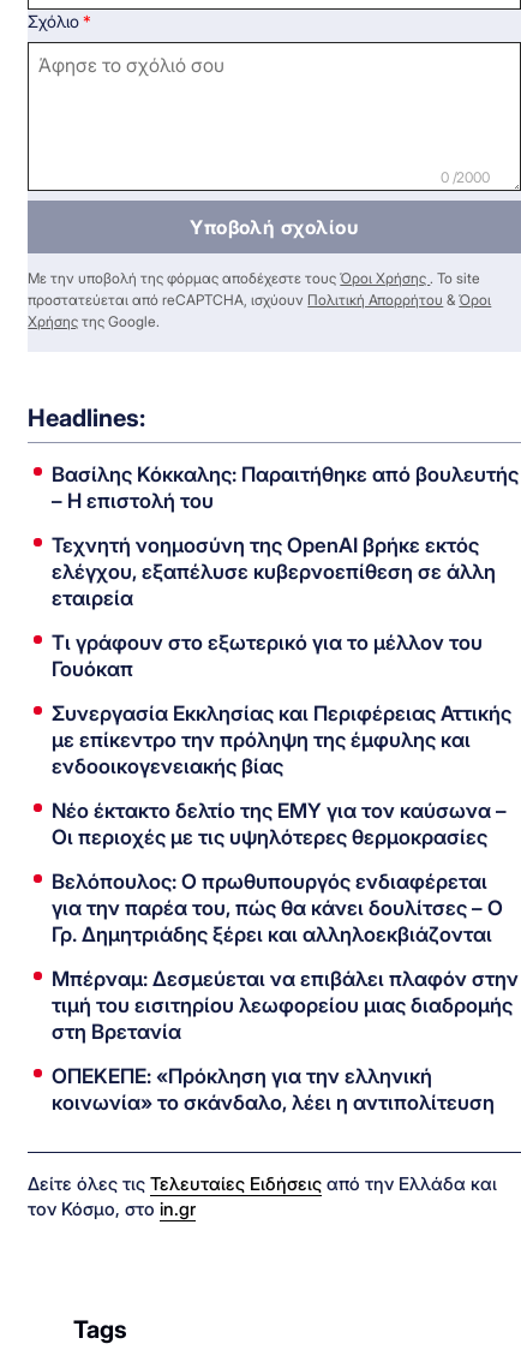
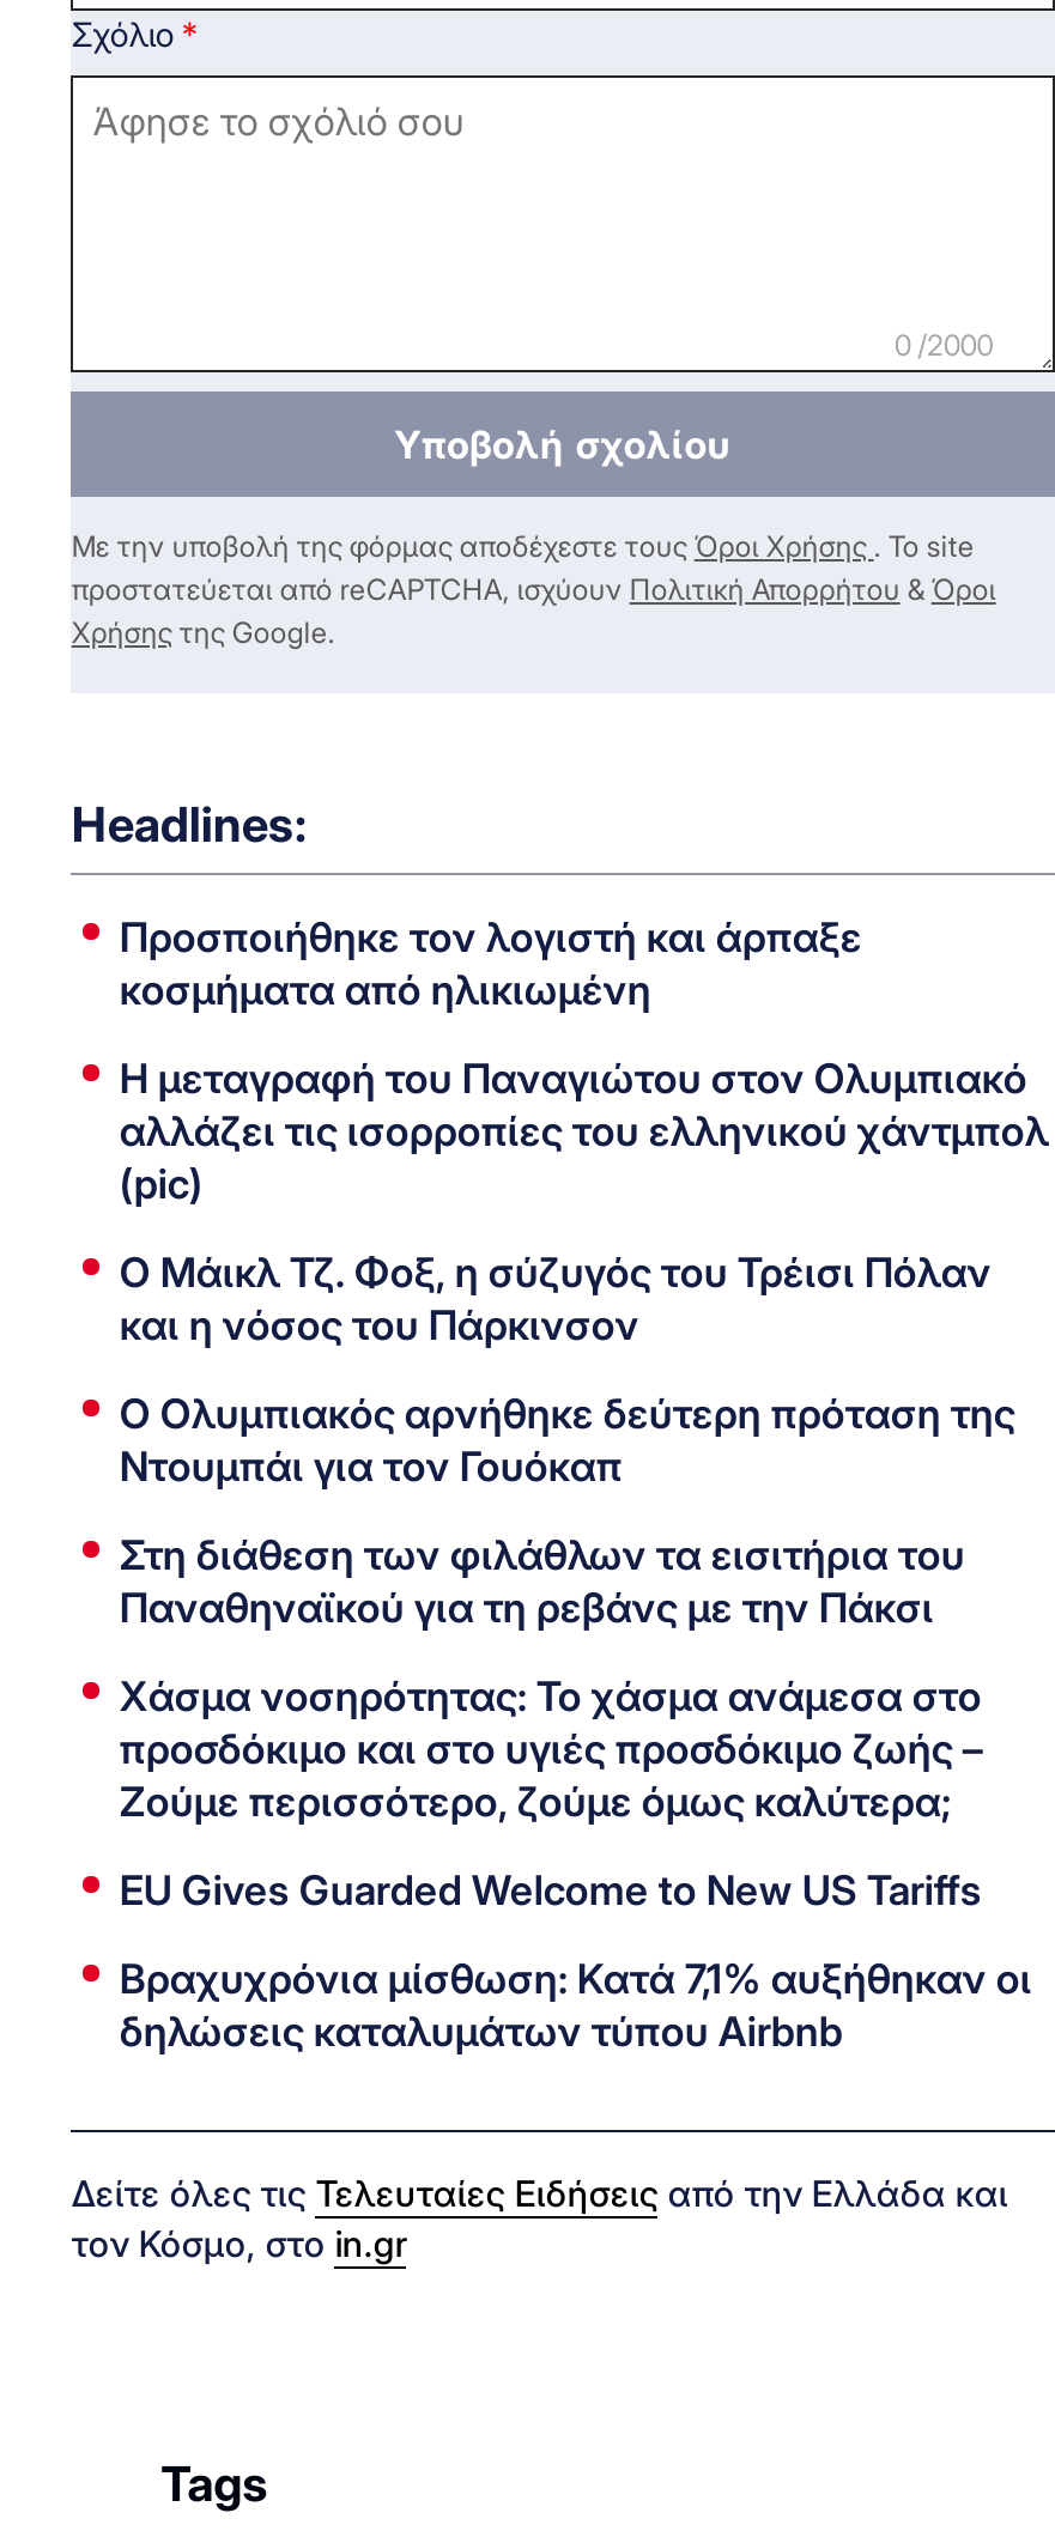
- Βασίλης Κόκκαλης: Παραιτήθηκε από βουλευτής
- – Η επιστολή του
+ Προσποιήθηκε τον λογιστή και άρπαξε
+ κοσμήματα από ηλικιωμένη

- Τεχνητή νοημοσύνη της OpenAI βρήκε εκτός
- ελέγχου, εξαπέλυσε κυβερνοεπίθεση σε άλλη
- εταιρεία
+ Η μεταγραφή του Παναγιώτου στον Ολυμπιακό
+ αλλάζει τις ισορροπίες του ελληνικού χάντμπολ
+ (pic)

- Τι γράφουν στο εξωτερικό για το μέλλον του
- Γουόκαπ
+ Ο Μάικλ Τζ. Φοξ, η σύζυγός του Τρέισι Πόλαν
+ και η νόσος του Πάρκινσον

- Συνεργασία Εκκλησίας και Περιφέρειας Αττικής
- με επίκεντρο την πρόληψη της έμφυλης και
- ενδοοικογενειακής βίας
+ Ο Ολυμπιακός αρνήθηκε δεύτερη πρόταση της
+ Ντουμπάι για τον Γουόκαπ

- Νέο έκτακτο δελτίο της ΕΜΥ για τον καύσωνα –
- Οι περιοχές με τις υψηλότερες θερμοκρασίες
+ Στη διάθεση των φιλάθλων τα εισιτήρια του
+ Παναθηναϊκού για τη ρεβάνς με την Πάκσι

- Βελόπουλος: Ο πρωθυπουργός ενδιαφέρεται
- για την παρέα του, πώς θα κάνει δουλίτσες – Ο
- Γρ. Δημητριάδης ξέρει και αλληλοεκβιάζονται
+ Χάσμα νοσηρότητας: Το χάσμα ανάμεσα στο
+ προσδόκιμο και στο υγιές προσδόκιμο ζωής –
+ Ζούμε περισσότερο, ζούμε όμως καλύτερα;

- Μπέρναμ: Δεσμεύεται να επιβάλει πλαφόν στην
- τιμή του εισιτηρίου λεωφορείου μιας διαδρομής
- στη Βρετανία
+ EU Gives Guarded Welcome to New US Tariffs

- ΟΠΕΚΕΠΕ: «Πρόκληση για την ελληνική
- κοινωνία» το σκάνδαλο, λέει η αντιπολίτευση
+ Βραχυχρόνια μίσθωση: Κατά 7,1% αυξήθηκαν οι
+ δηλώσεις καταλυμάτων τύπου Airbnb
